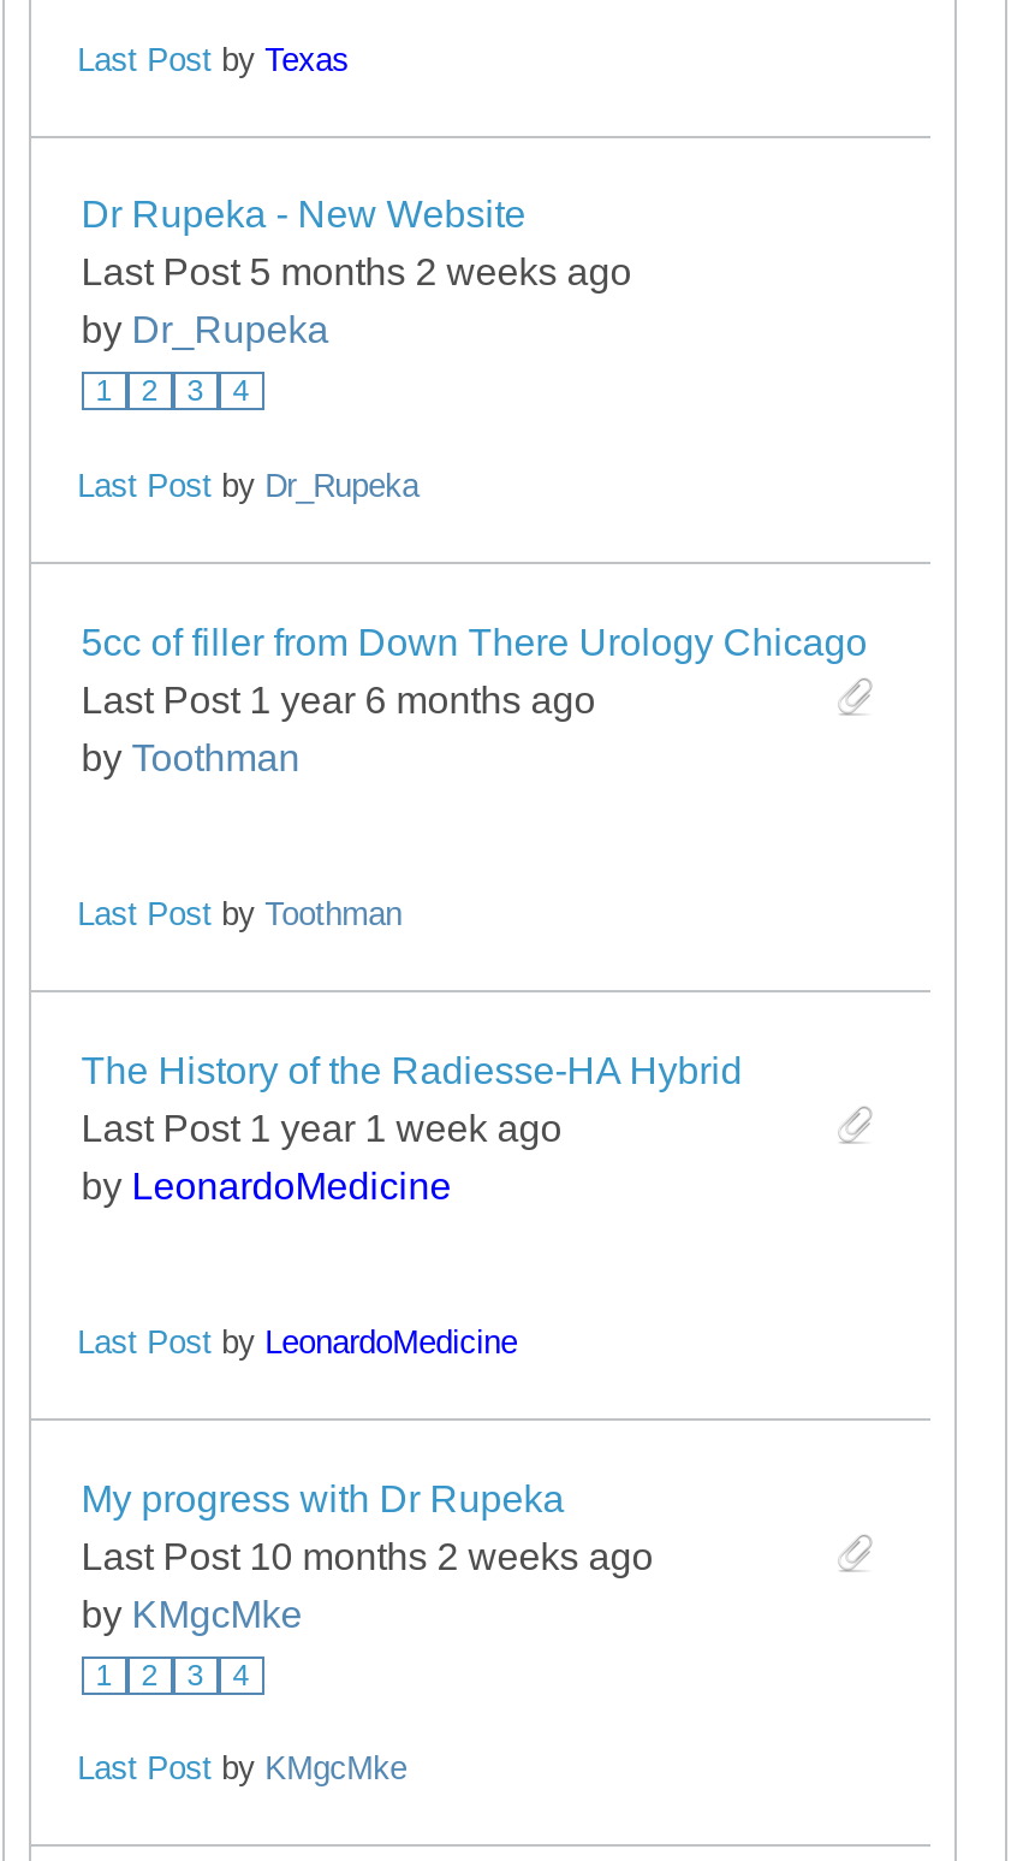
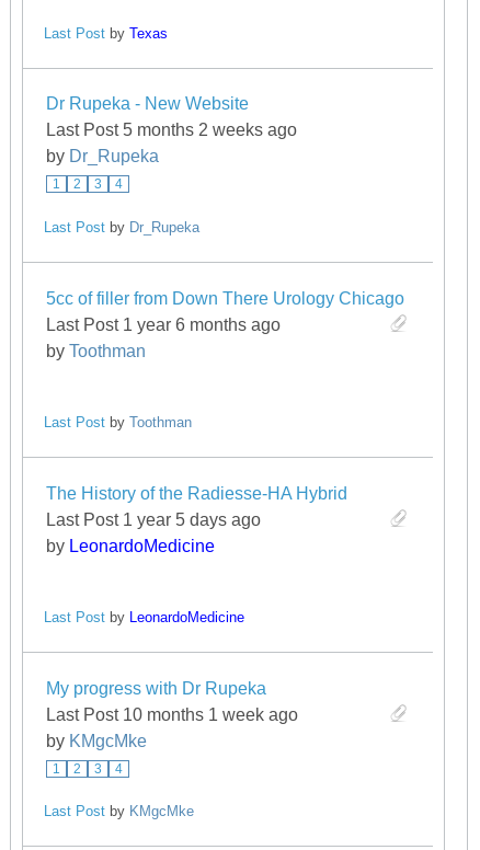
- Last Post 1 year 1 week ago
+ Last Post 1 year 5 days ago

- Last Post 10 months 2 weeks ago
+ Last Post 10 months 1 week ago
